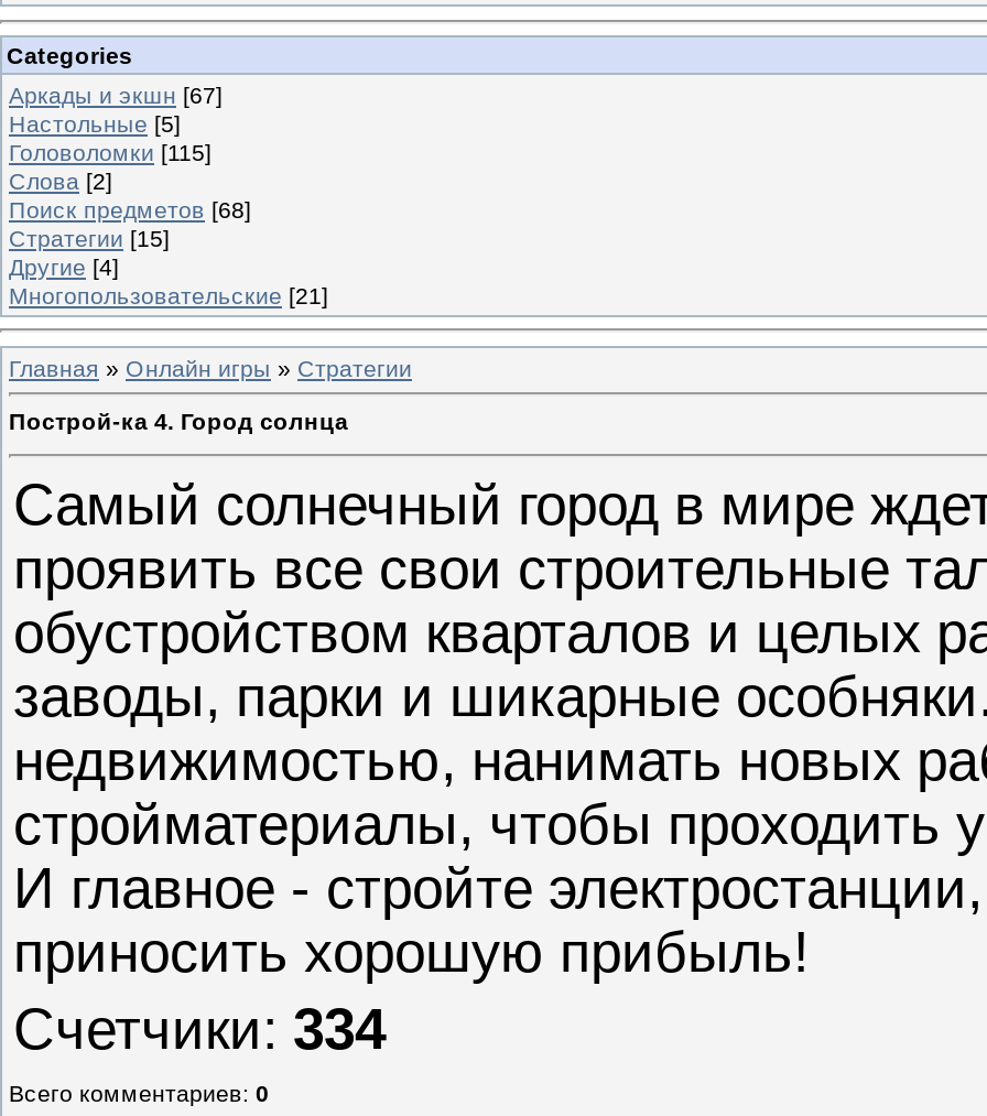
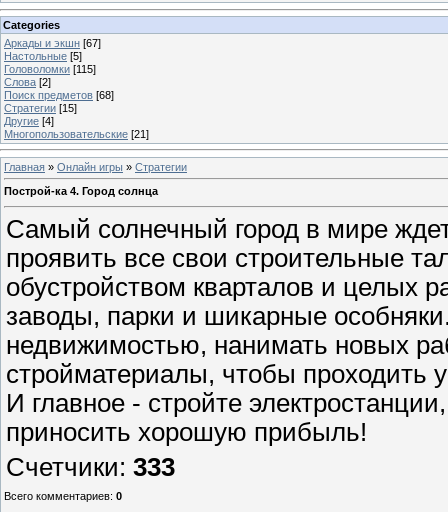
- Счетчики: 334
+ Счетчики: 333
